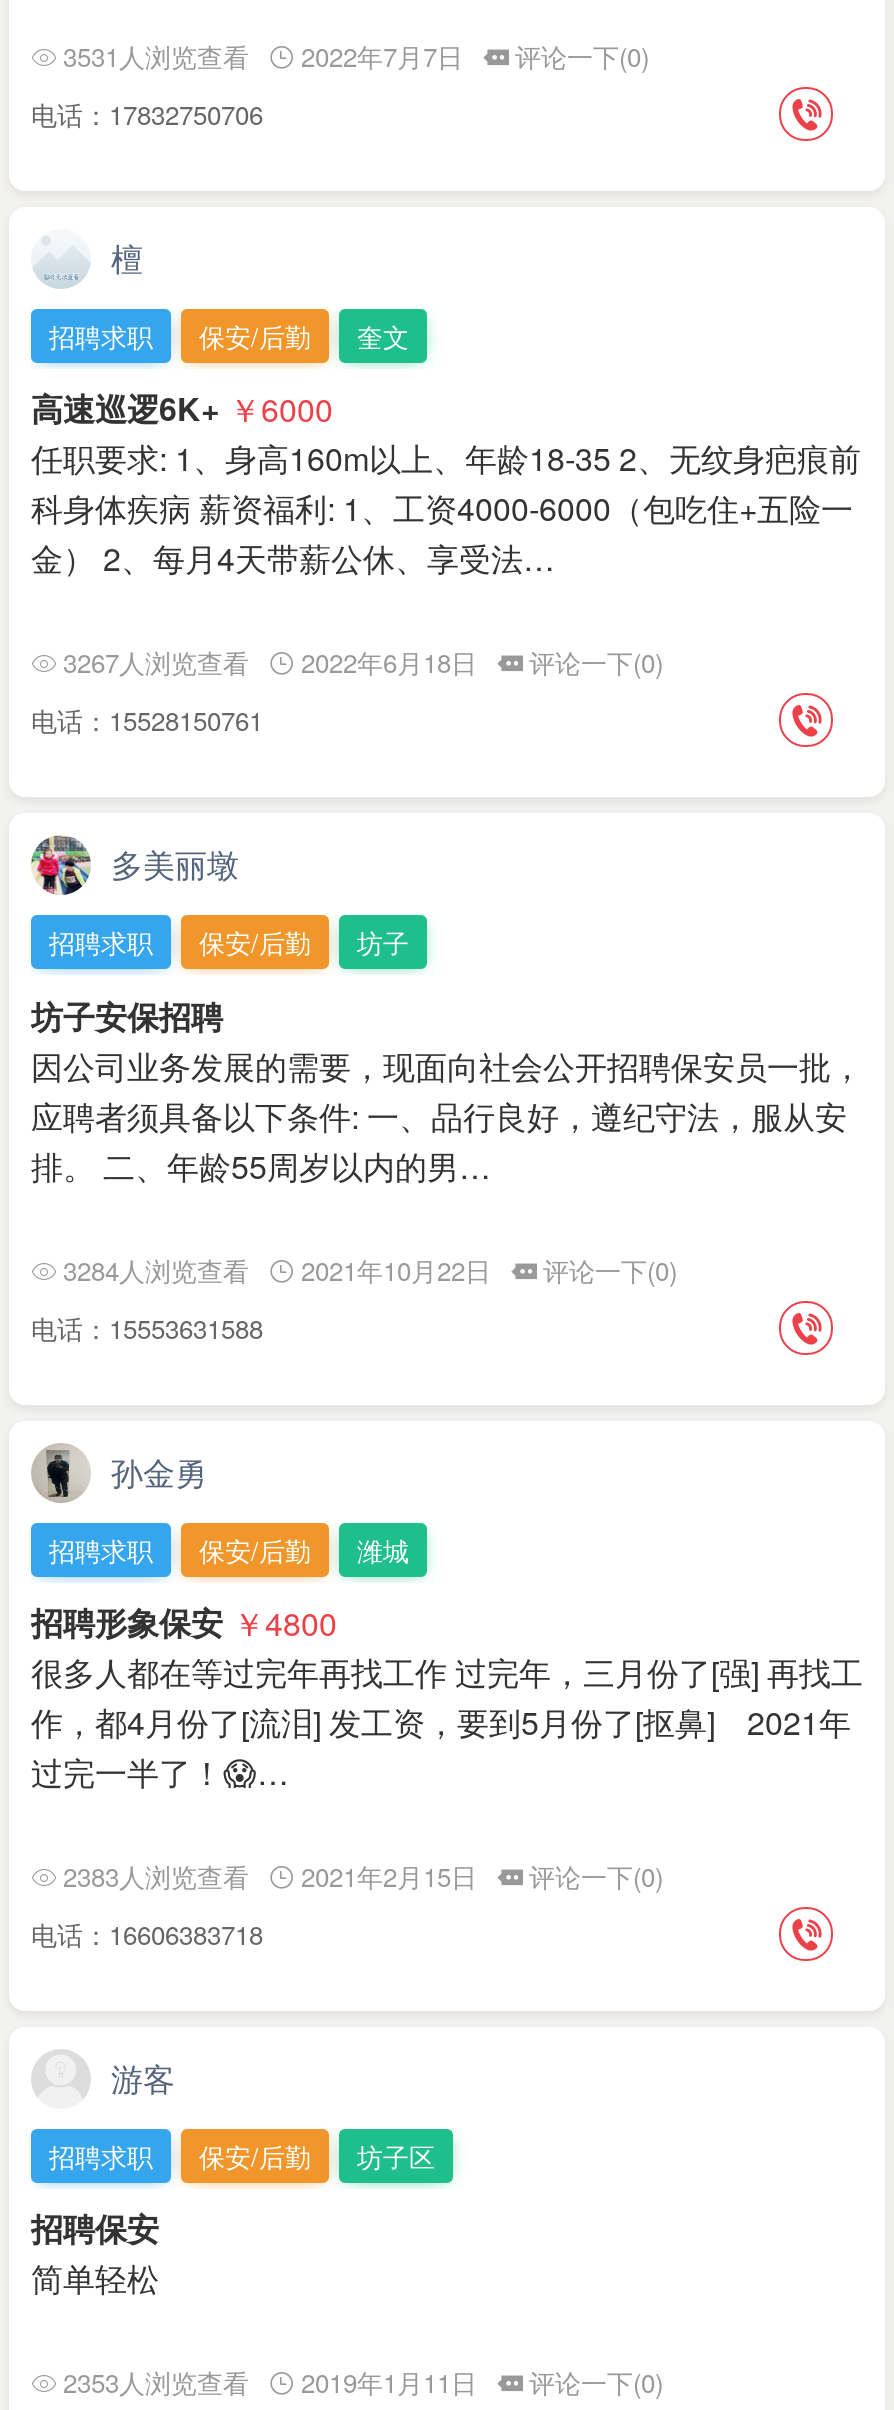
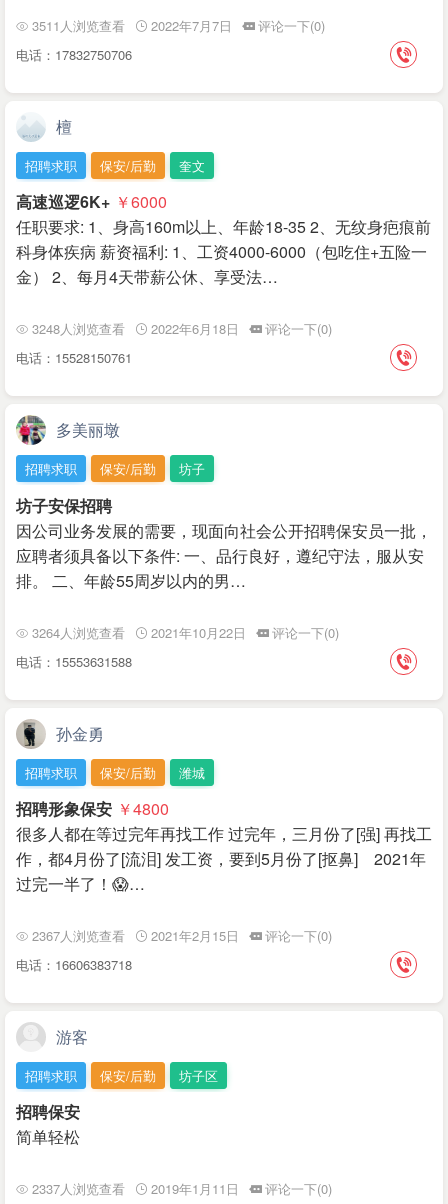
- 3531人浏览查看 2022年7月7日 评论一下(0)
+ 3511人浏览查看 2022年7月7日 评论一下(0)

- 3267人浏览查看 2022年6月18日 评论一下(0)
+ 3248人浏览查看 2022年6月18日 评论一下(0)

- 3284人浏览查看 2021年10月22日 评论一下(0)
+ 3264人浏览查看 2021年10月22日 评论一下(0)

- 2383人浏览查看 2021年2月15日 评论一下(0)
+ 2367人浏览查看 2021年2月15日 评论一下(0)

- 2353人浏览查看 2019年1月11日 评论一下(0)
+ 2337人浏览查看 2019年1月11日 评论一下(0)
